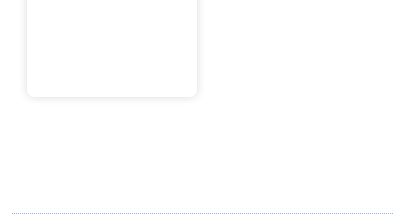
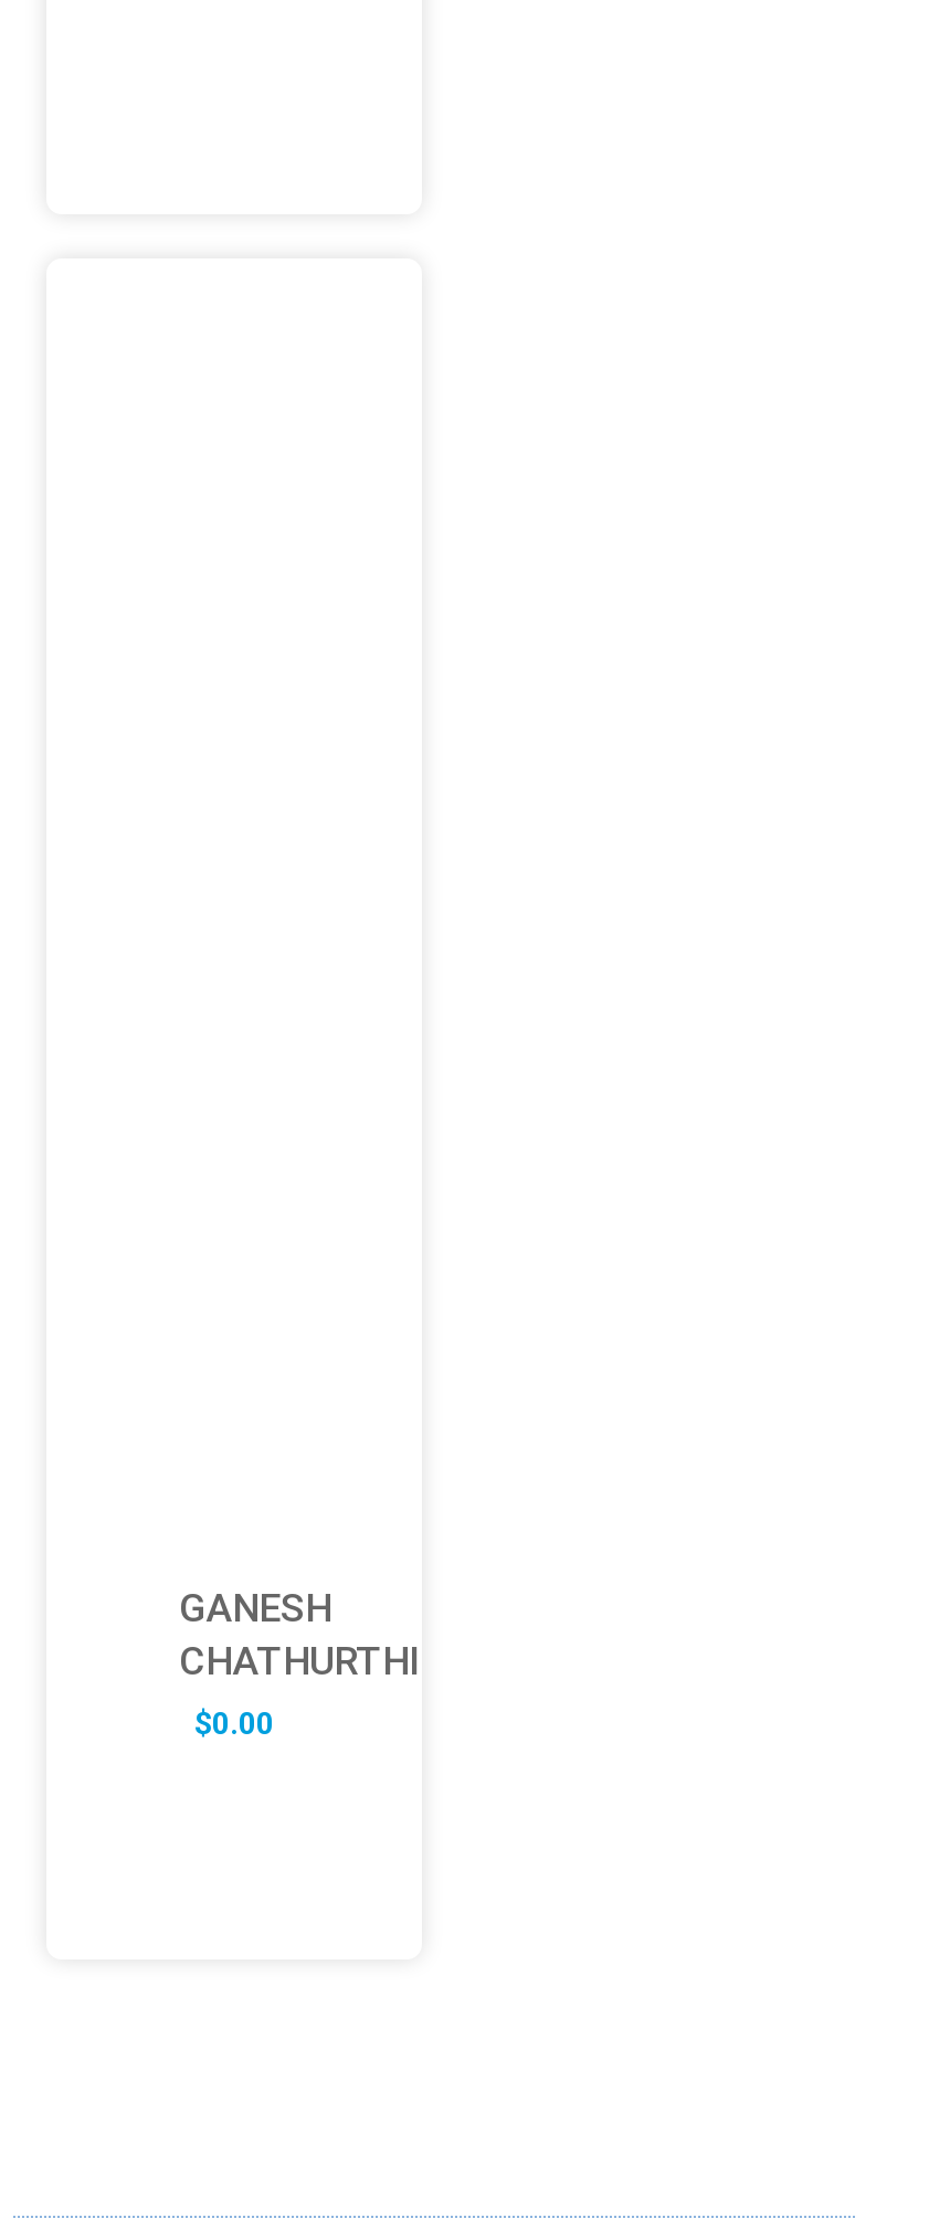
+ GANESH
+ CHATHURTHI
+ $0.00
